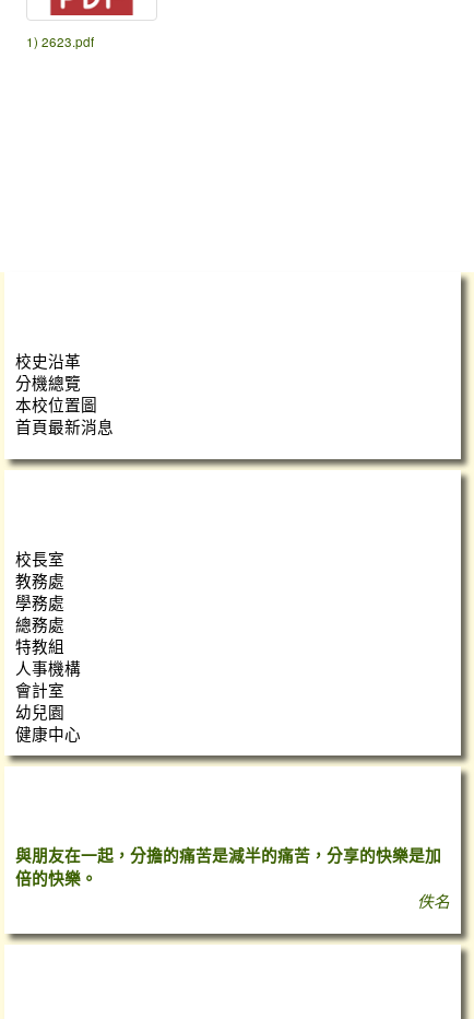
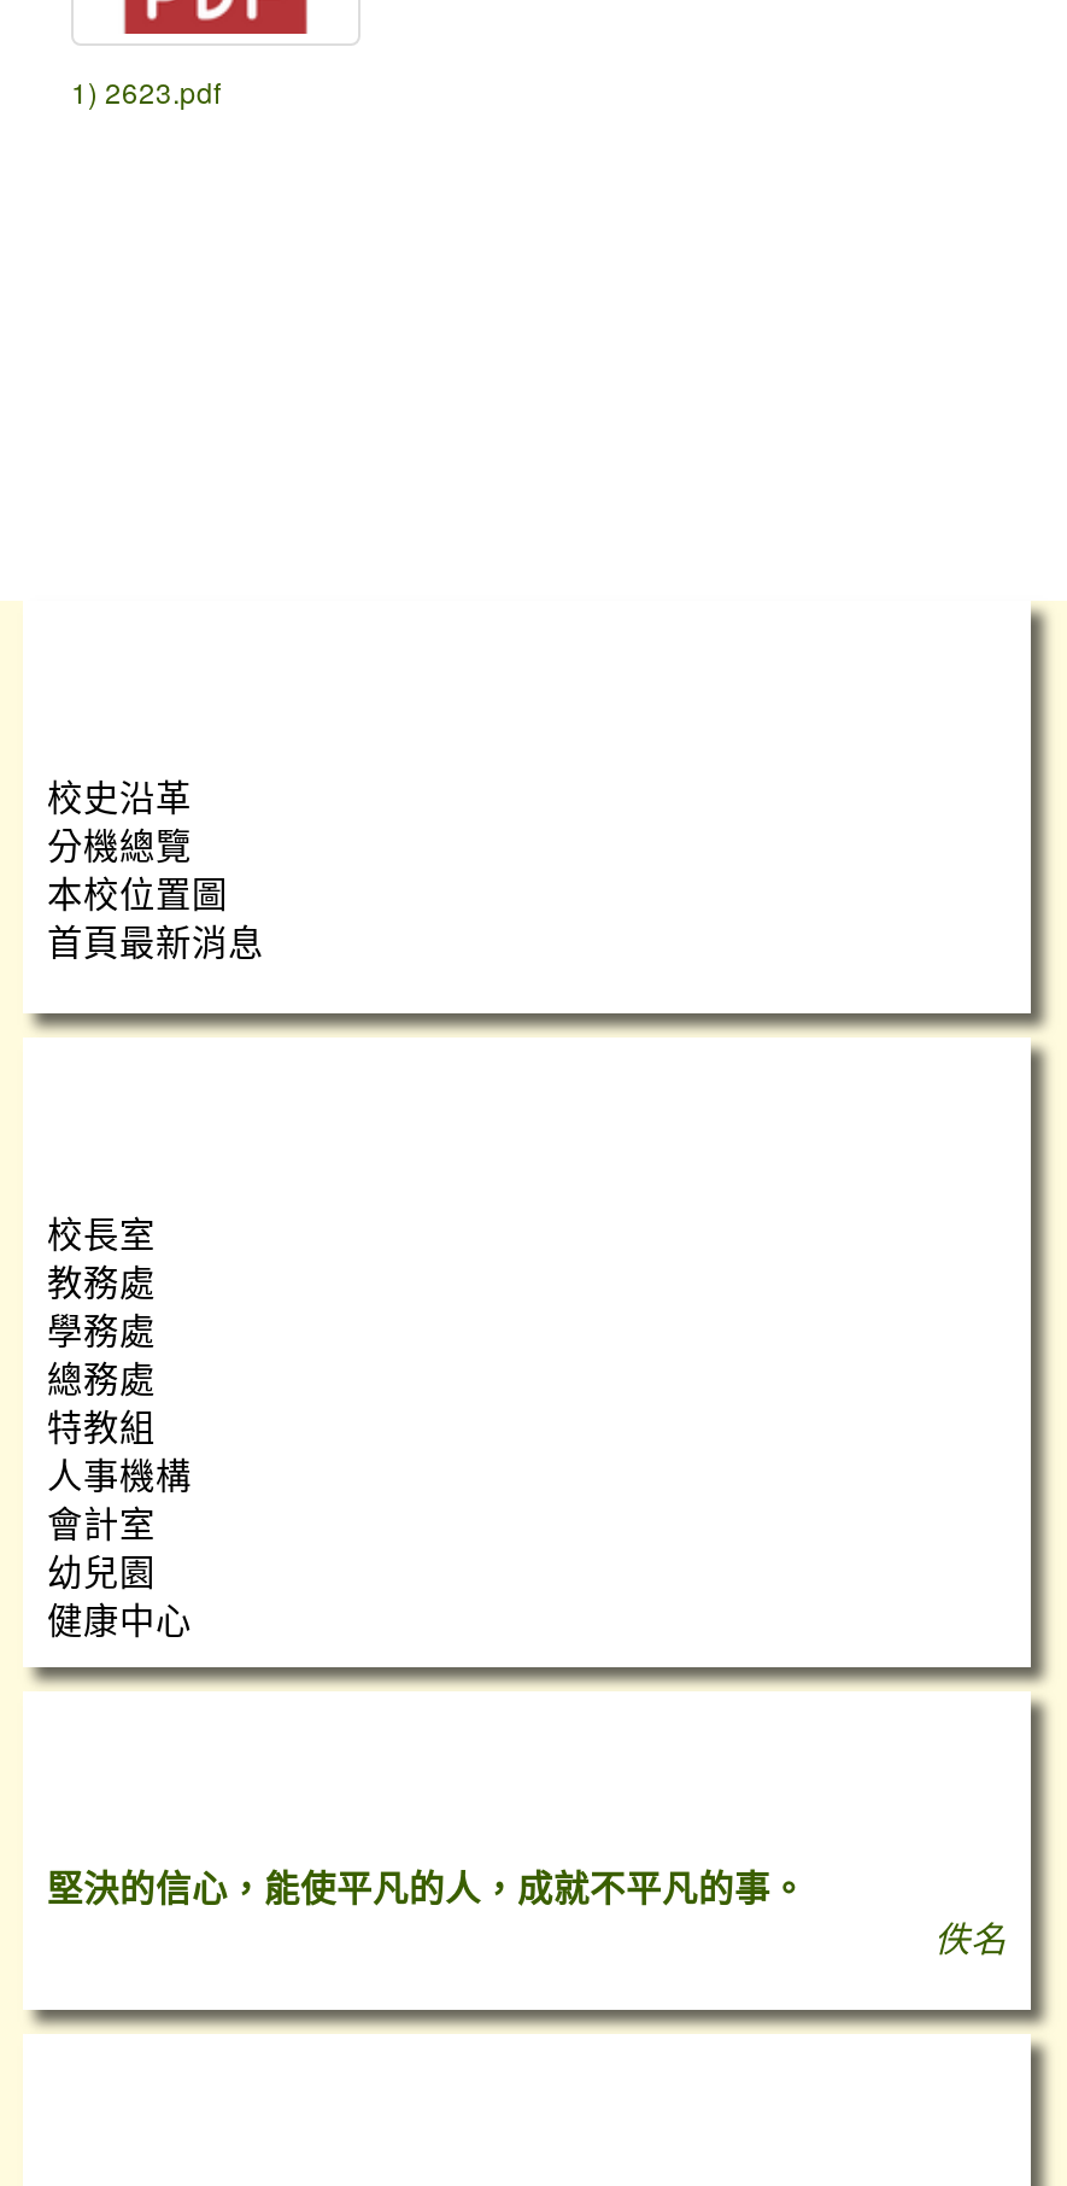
- 與朋友在一起，分擔的痛苦是減半的痛苦，分享的快樂是加
- 倍的快樂。
+ 堅決的信心，能使平凡的人，成就不平凡的事。
